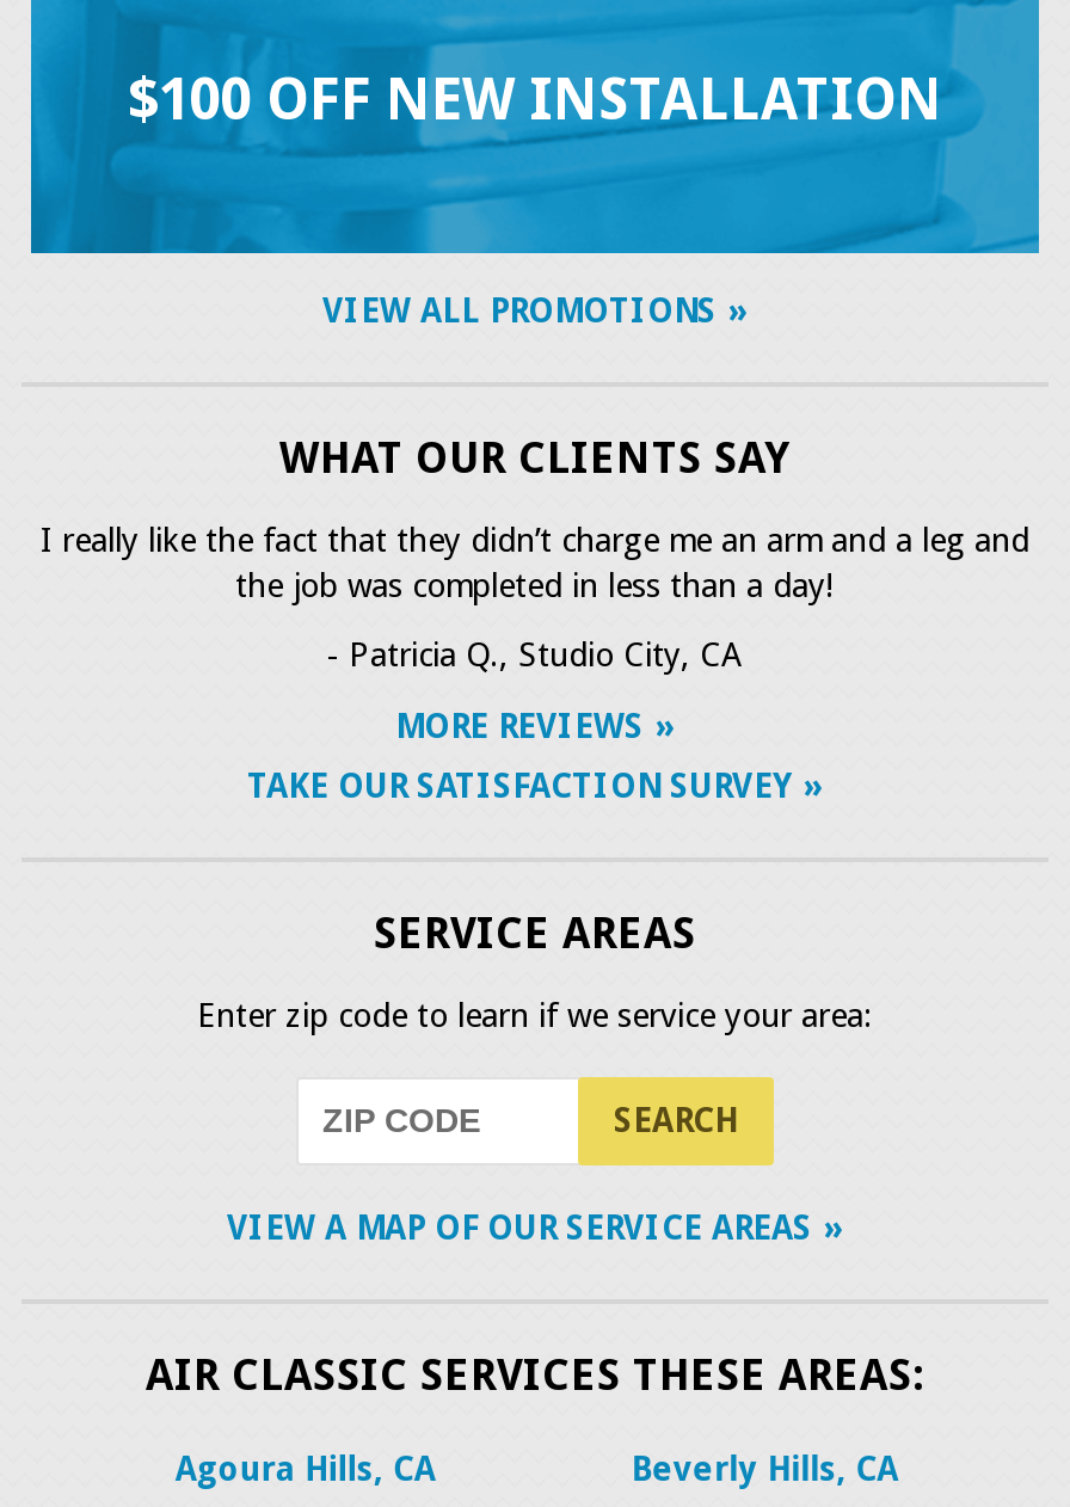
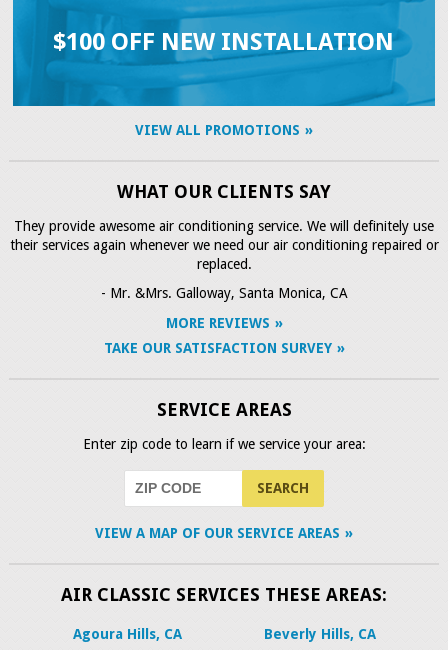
- I really like the fact that they didn’t charge me an arm and a leg and
- the job was completed in less than a day!
+ They provide awesome air conditioning service. We will definitely use
+ their services again whenever we need our air conditioning repaired or
+ replaced.

- - Patricia Q., Studio City, CA
+ - Mr. &Mrs. Galloway, Santa Monica, CA
